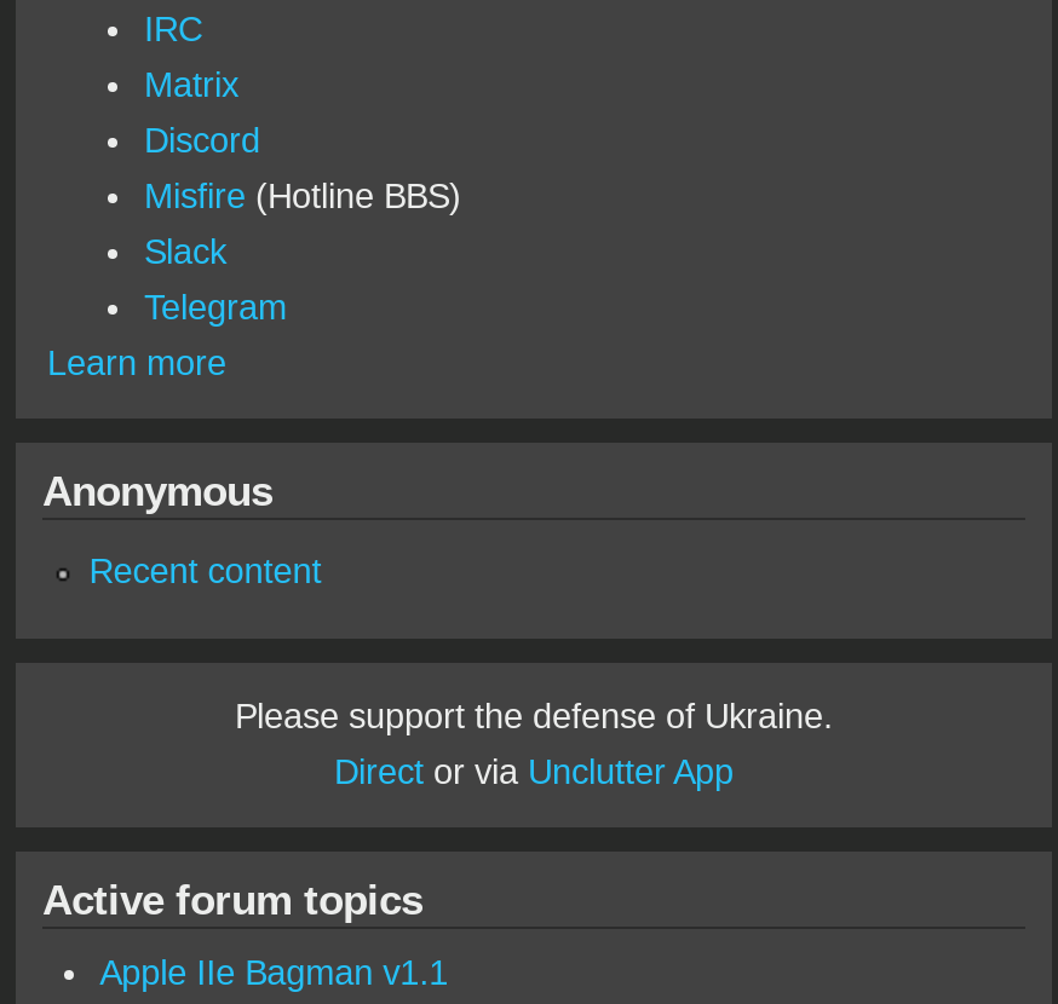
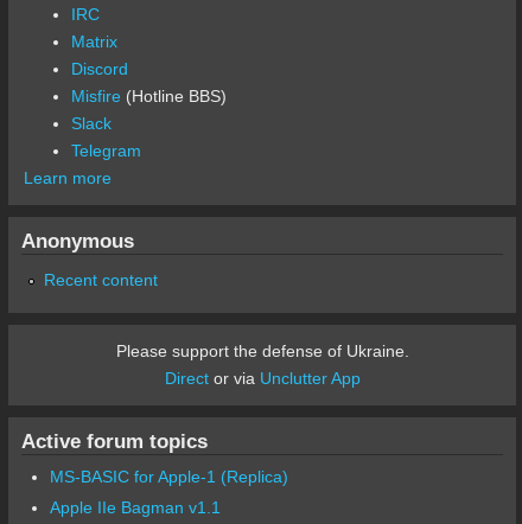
+ MS-BASIC for Apple-1 (Replica)
